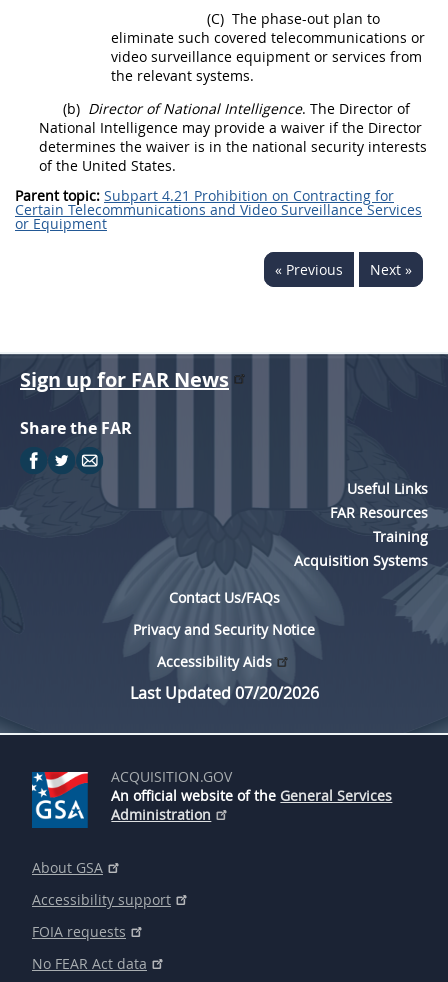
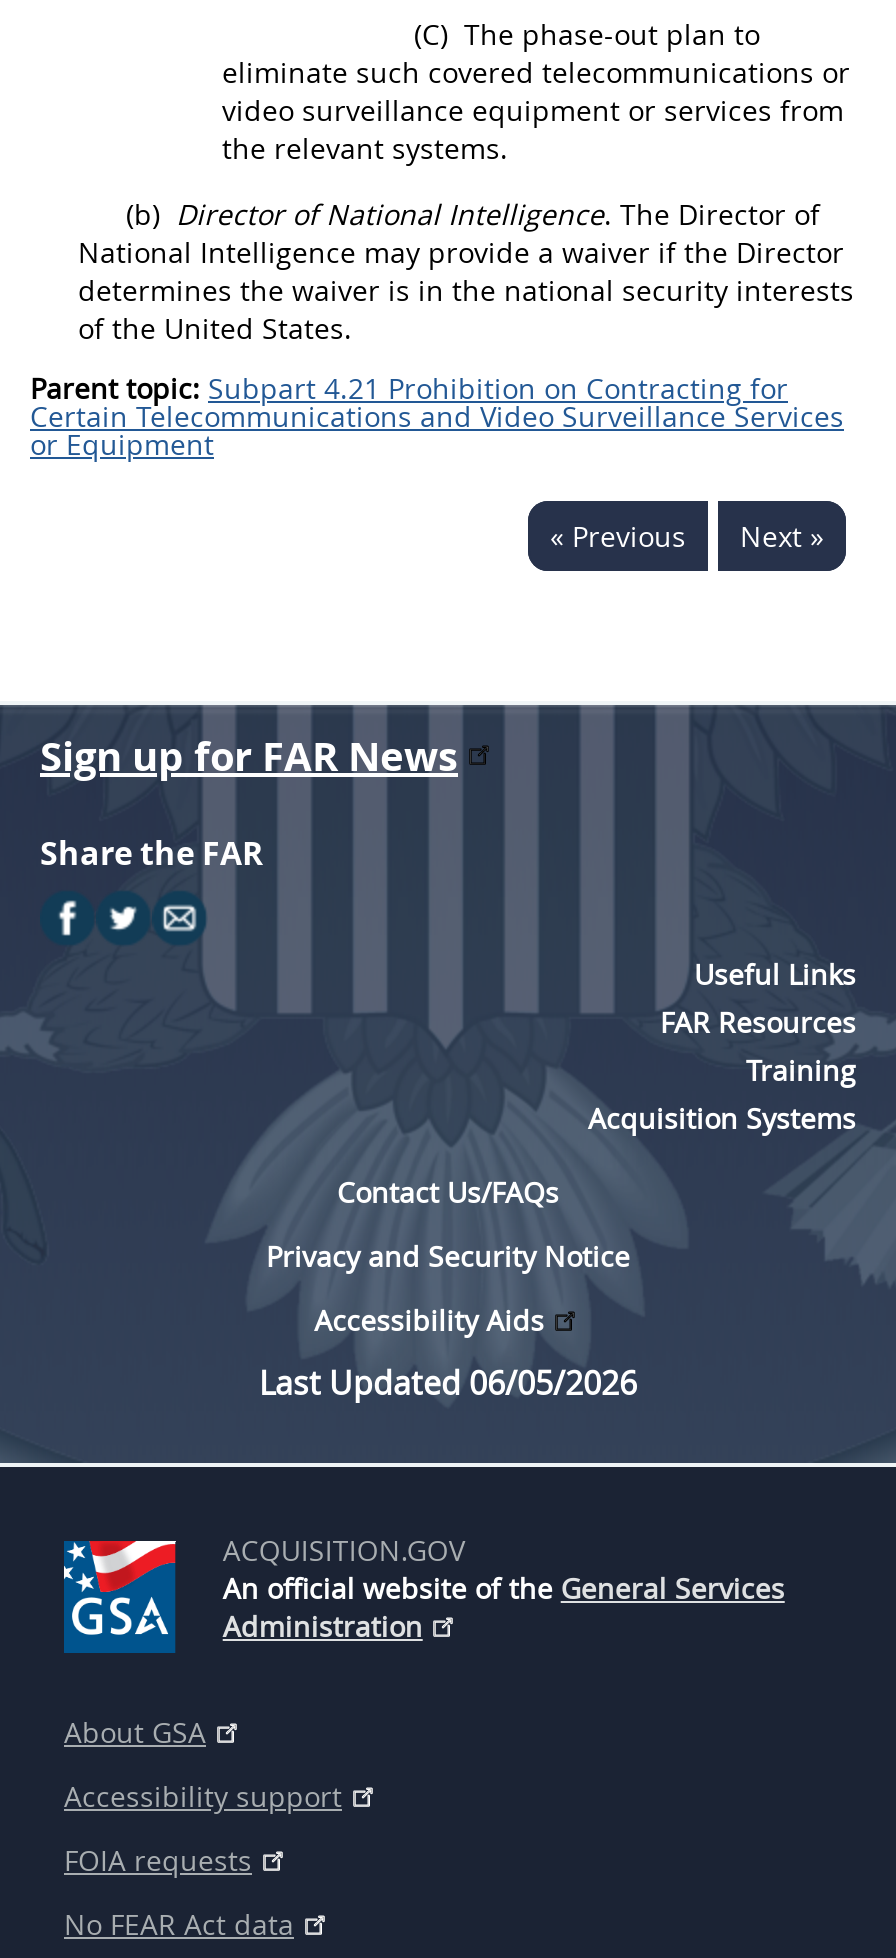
- Last Updated 07/20/2026
+ Last Updated 06/05/2026
